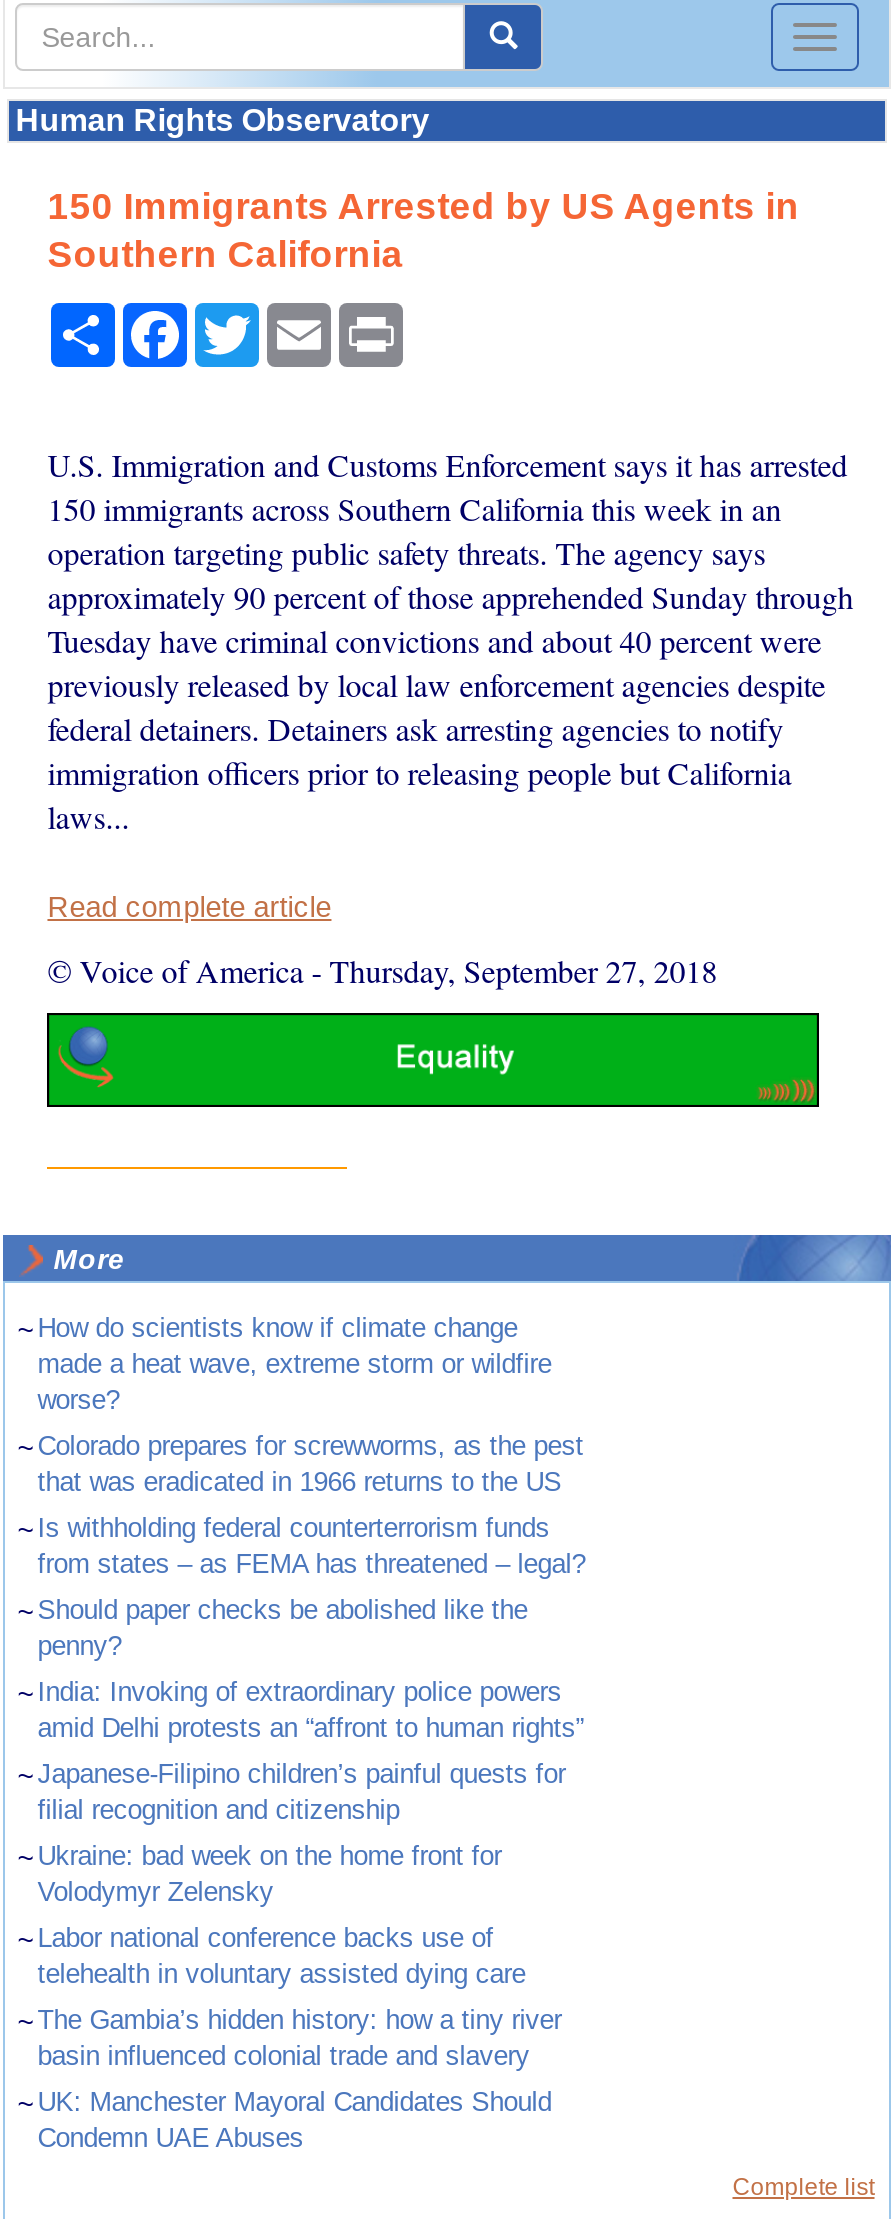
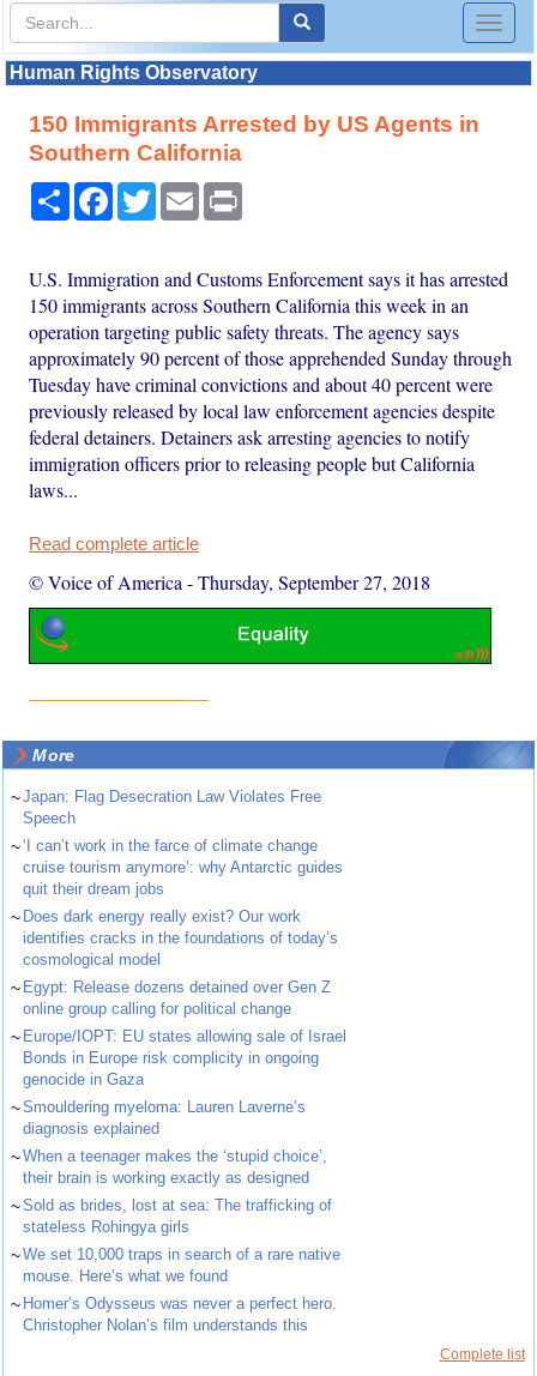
- ~ How do scientists know if climate change
- made a heat wave, extreme storm or wildfire
- worse?
+ ~ Japan: Flag Desecration Law Violates Free
+ Speech

- ~ Colorado prepares for screwworms, as the pest
- that was eradicated in 1966 returns to the US
+ ~ ‘I can’t work in the farce of climate change
+ cruise tourism anymore’: why Antarctic guides
+ quit their dream jobs

- ~ Is withholding federal counterterrorism funds
- from states – as FEMA has threatened – legal?
+ ~ Does dark energy really exist? Our work
+ identifies cracks in the foundations of today’s
+ cosmological model

- ~ Should paper checks be abolished like the
- penny?
+ ~ Egypt: Release dozens detained over Gen Z
+ online group calling for political change

- ~ India: Invoking of extraordinary police powers
- amid Delhi protests an “affront to human rights”
+ ~ Europe/IOPT: EU states allowing sale of Israel
+ Bonds in Europe risk complicity in ongoing
+ genocide in Gaza

- ~ Japanese-Filipino children’s painful quests for
- filial recognition and citizenship
+ ~ Smouldering myeloma: Lauren Laverne’s
+ diagnosis explained

- ~ Ukraine: bad week on the home front for
- Volodymyr Zelensky
+ ~ When a teenager makes the ‘stupid choice’,
+ their brain is working exactly as designed

- ~ Labor national conference backs use of
- telehealth in voluntary assisted dying care
+ ~ Sold as brides, lost at sea: The trafficking of
+ stateless Rohingya girls

- ~ The Gambia’s hidden history: how a tiny river
- basin influenced colonial trade and slavery
+ ~ We set 10,000 traps in search of a rare native
+ mouse. Here’s what we found

- ~ UK: Manchester Mayoral Candidates Should
- Condemn UAE Abuses
+ ~ Homer’s Odysseus was never a perfect hero.
+ Christopher Nolan’s film understands this
